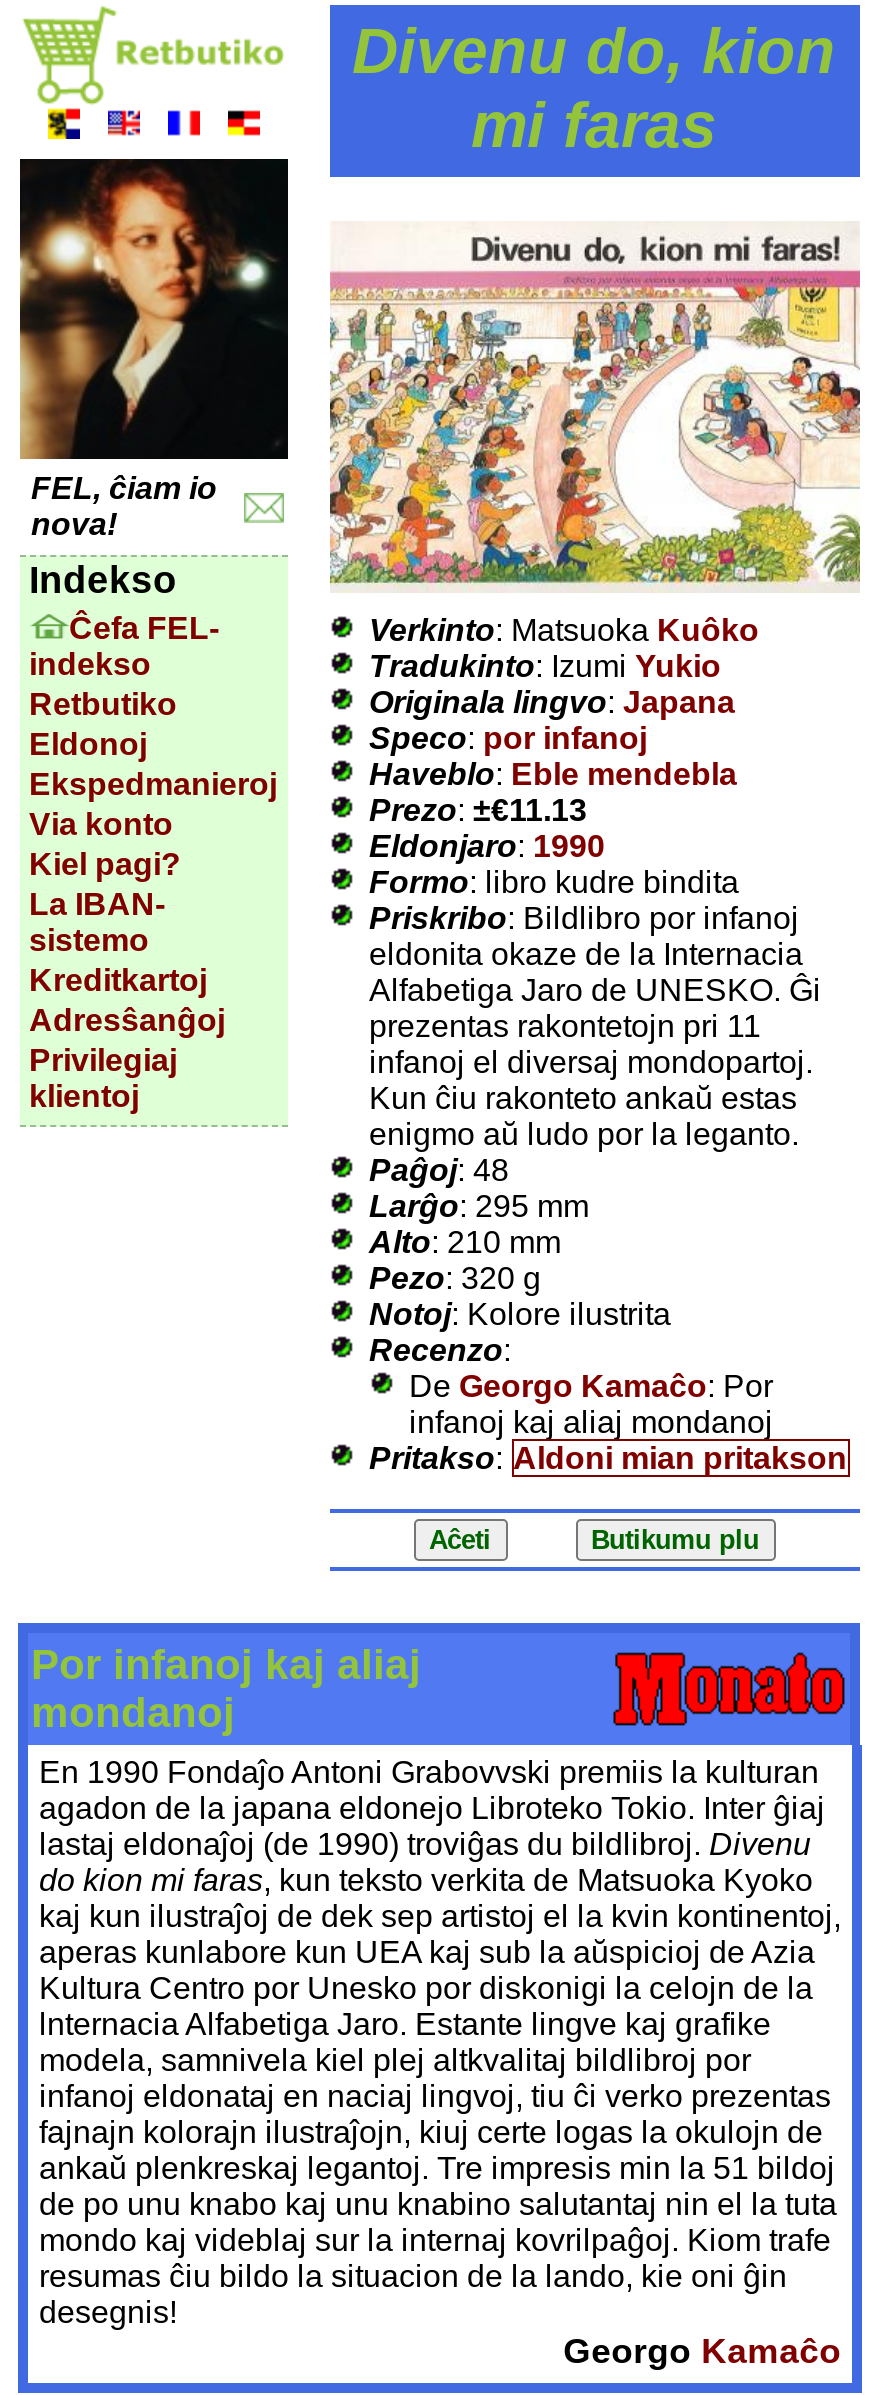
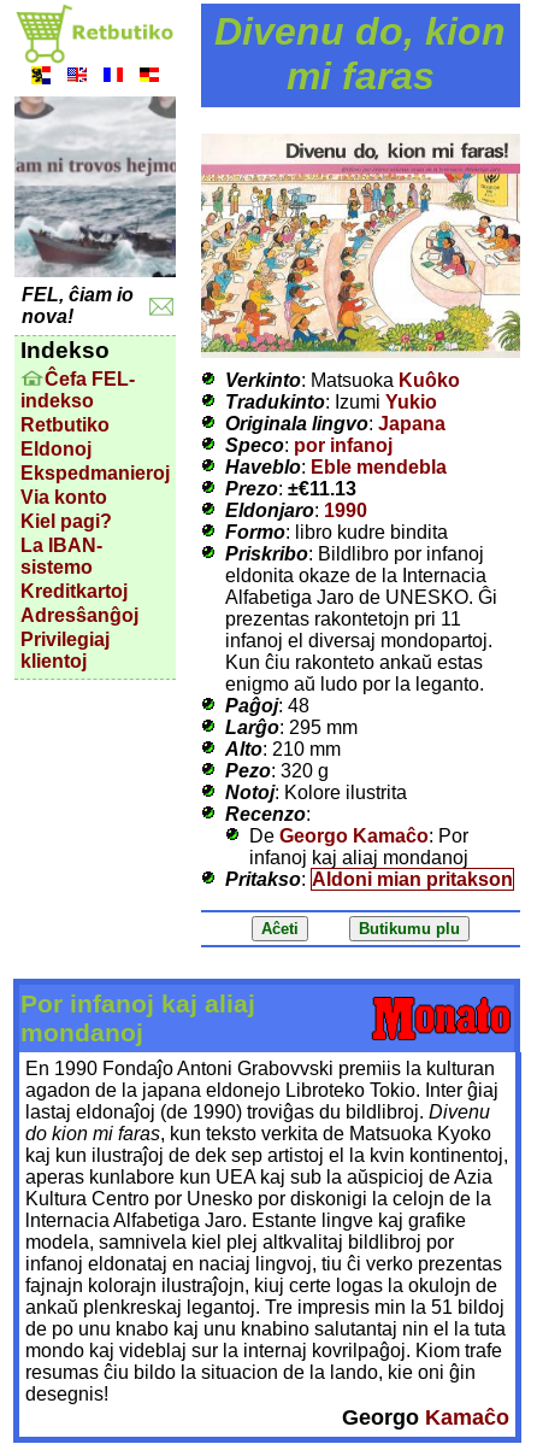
- [image]
+ [image]
